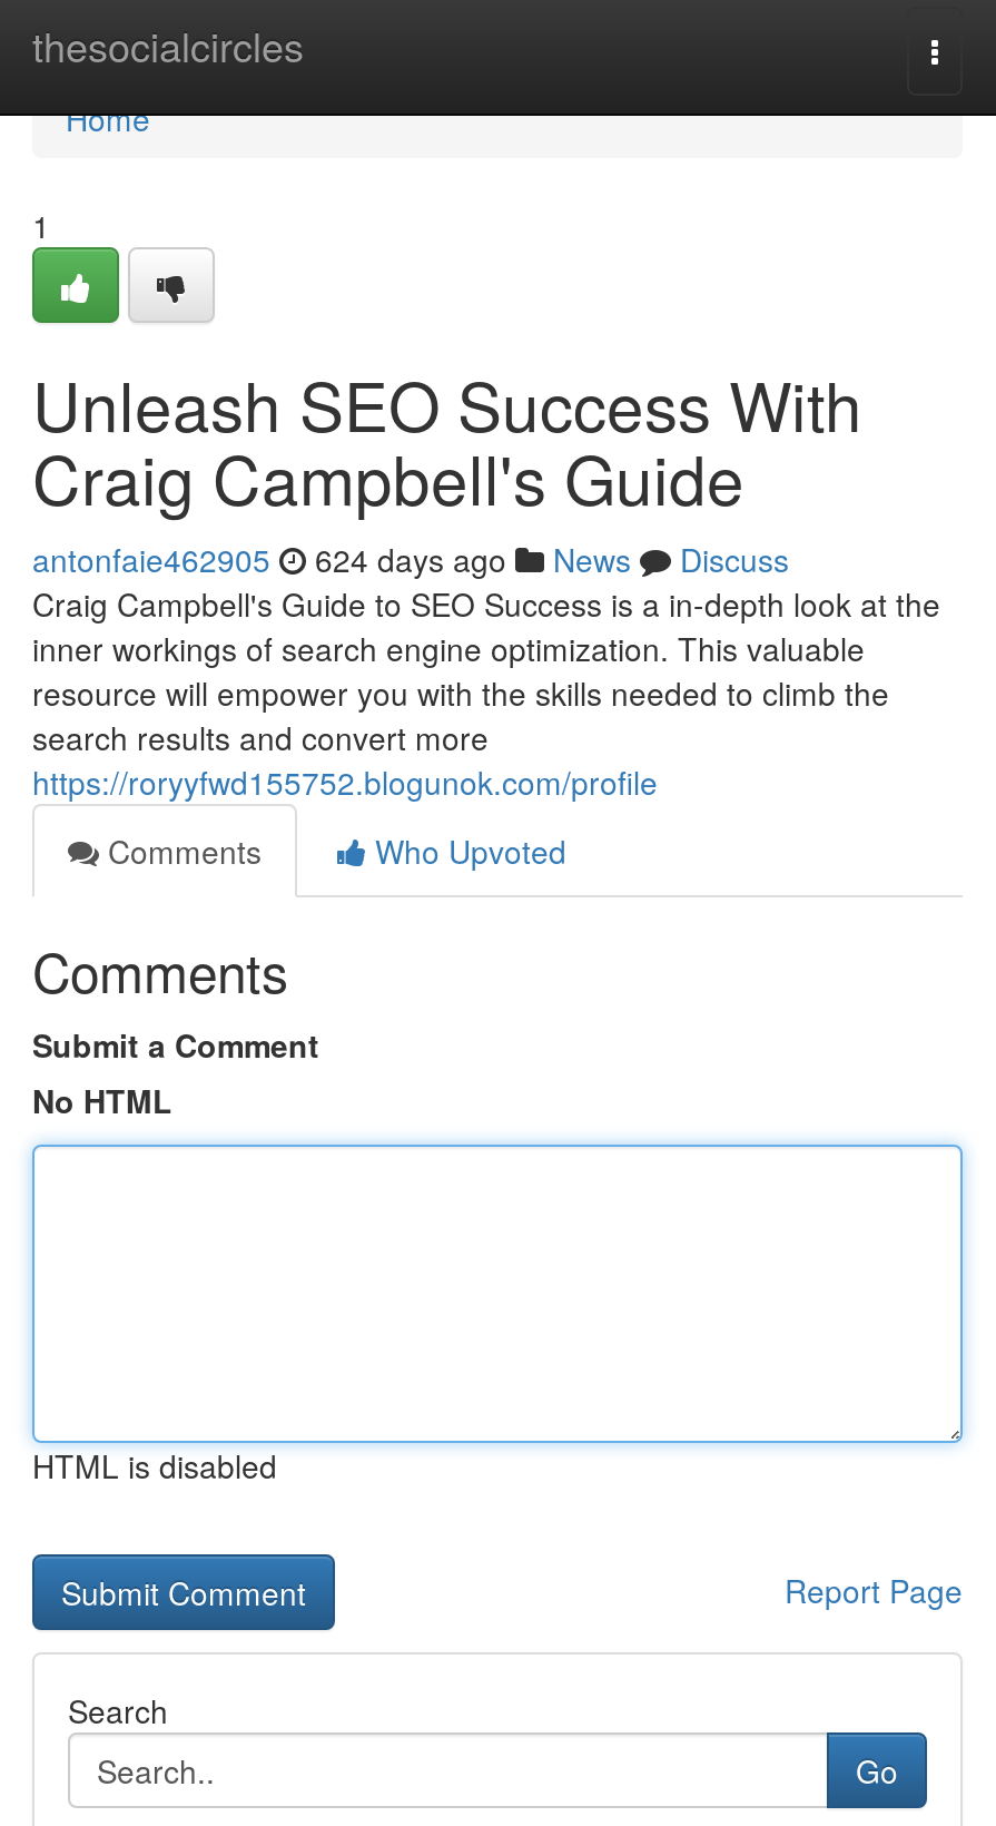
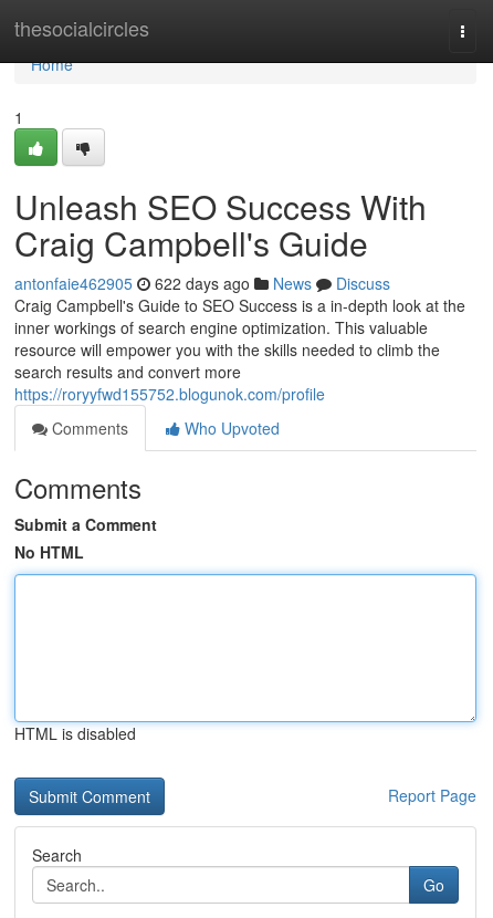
- antonfaie462905 624 days ago News Discuss
+ antonfaie462905 622 days ago News Discuss
